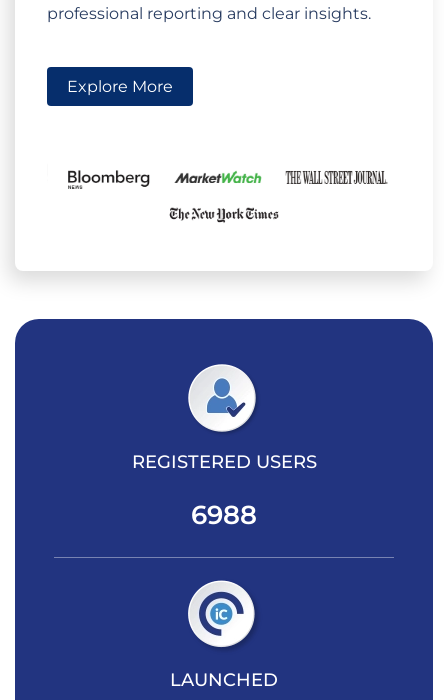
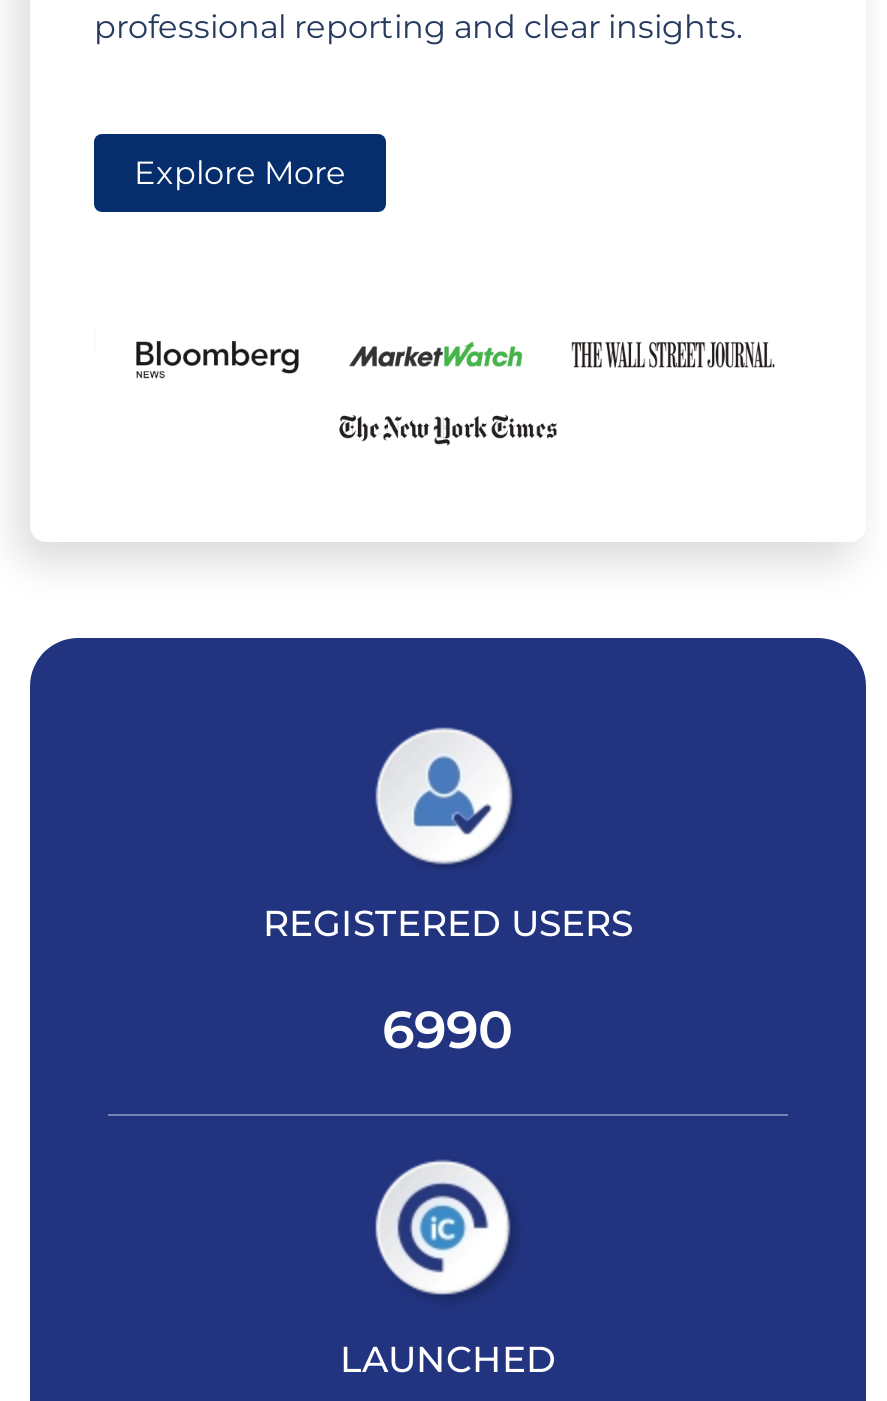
- 6988
+ 6990
